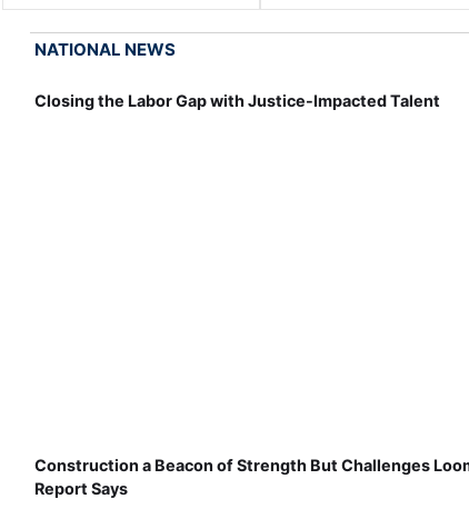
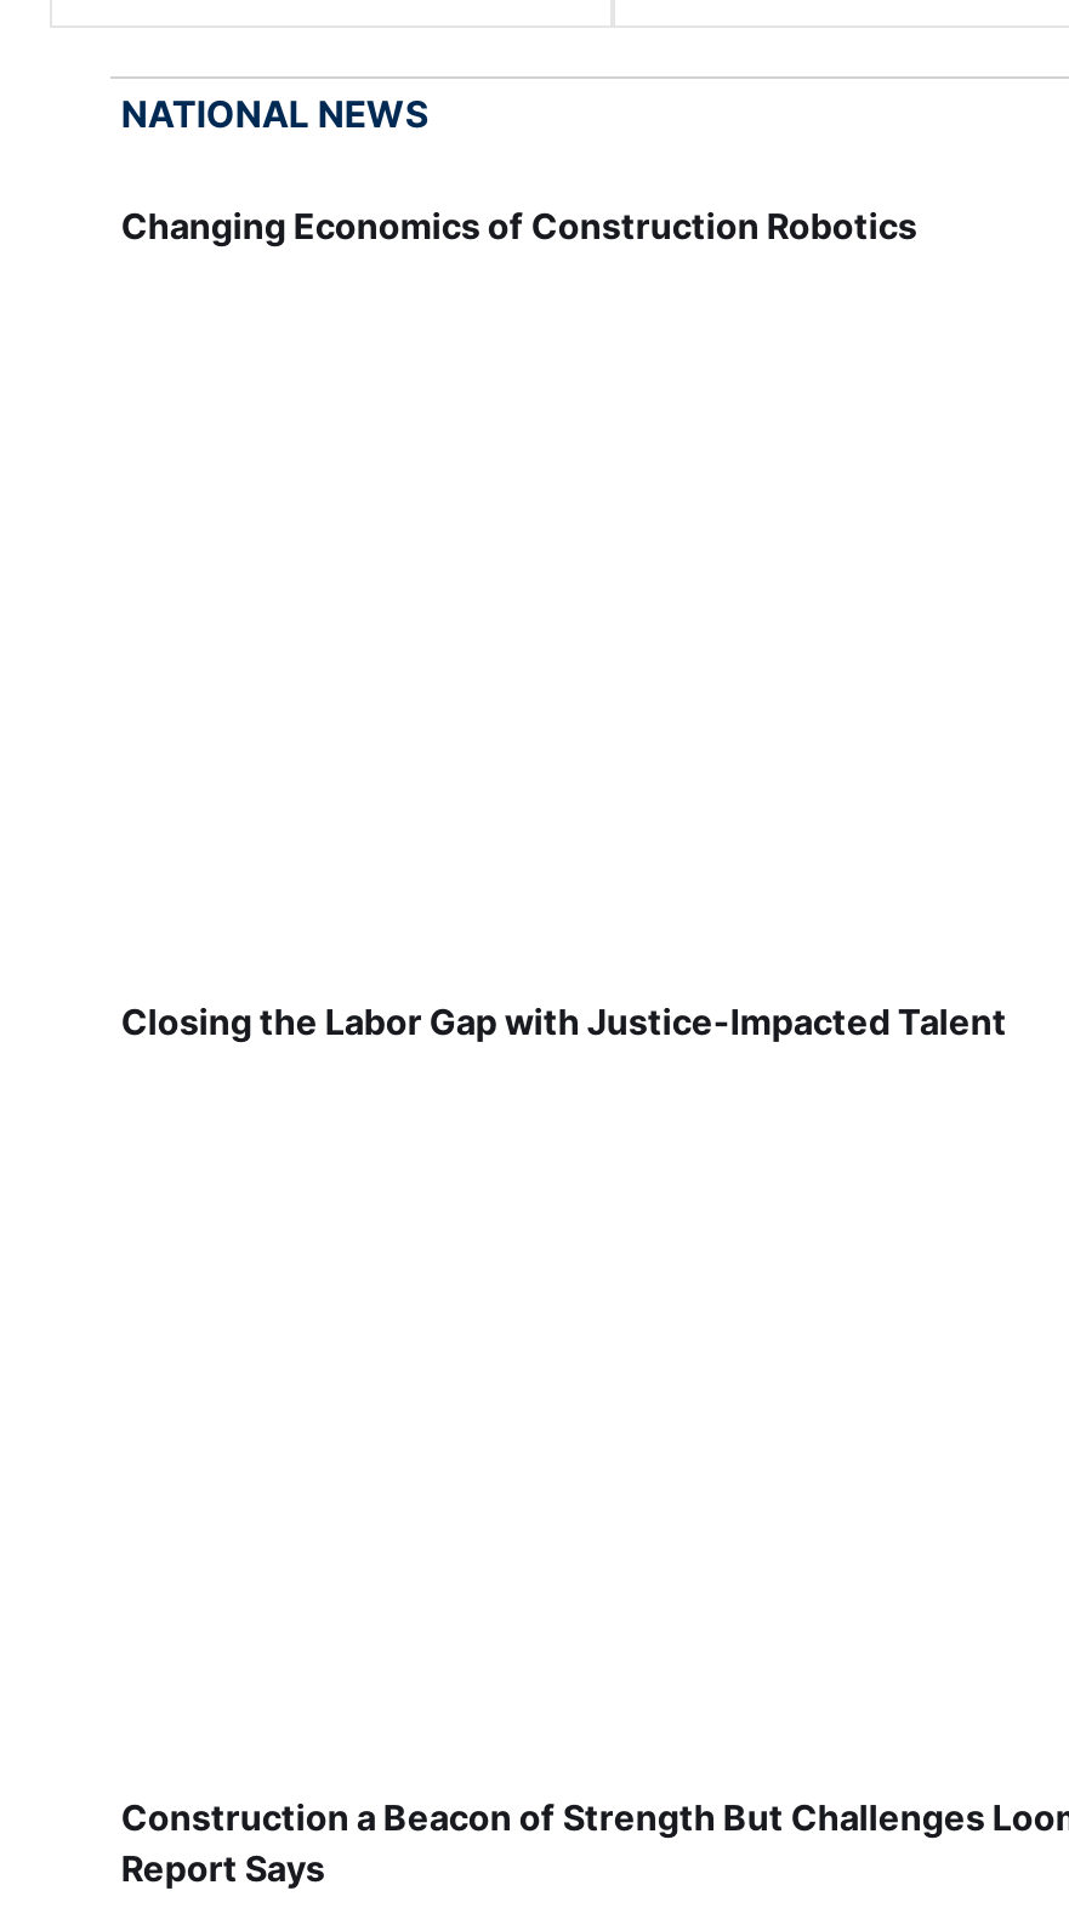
+ Changing Economics of Construction Robotics
